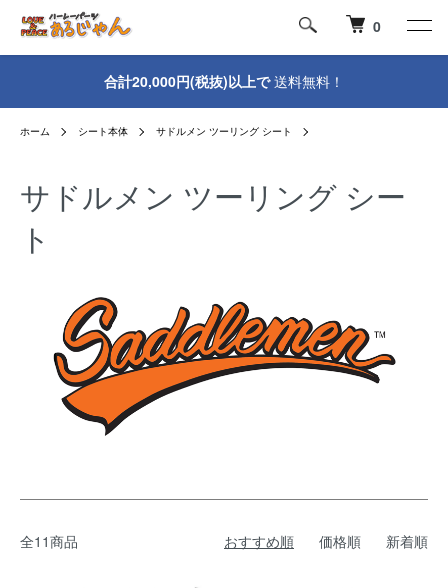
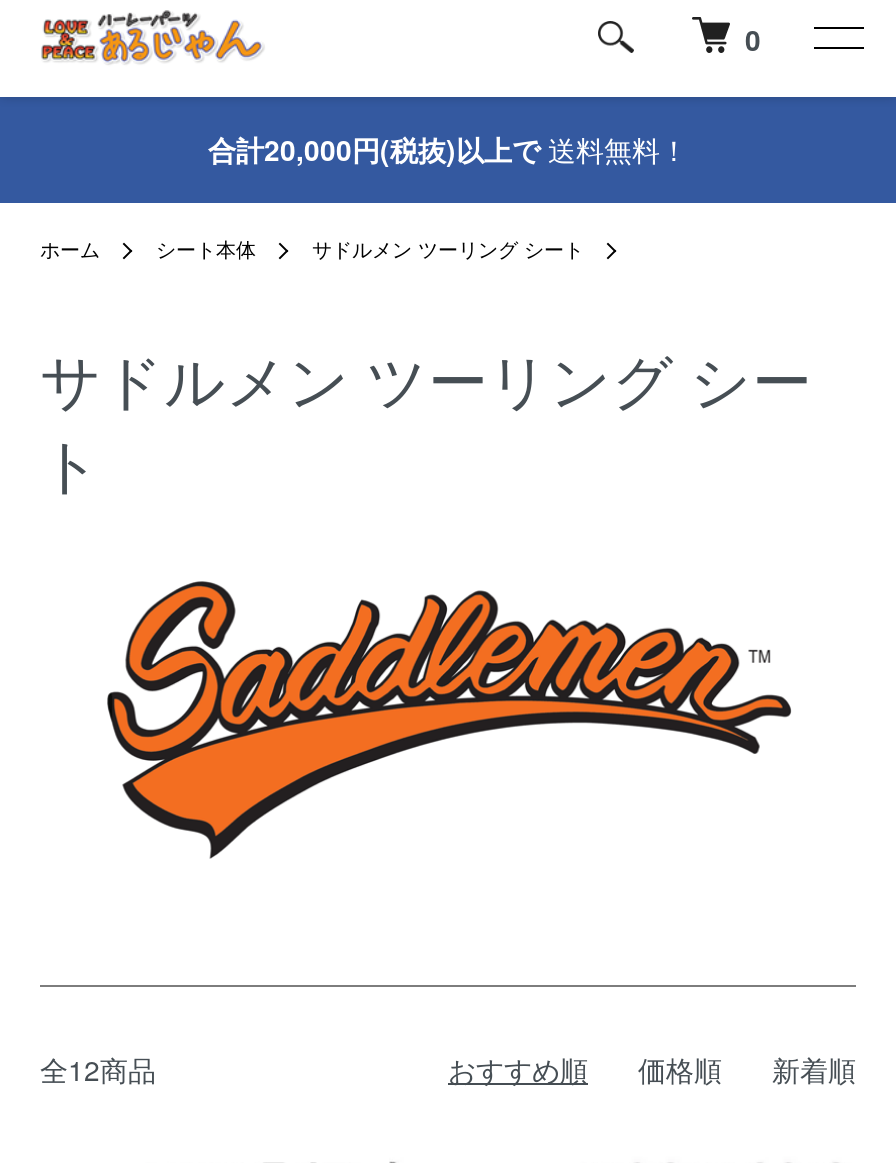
- 全11商品
+ 全12商品
